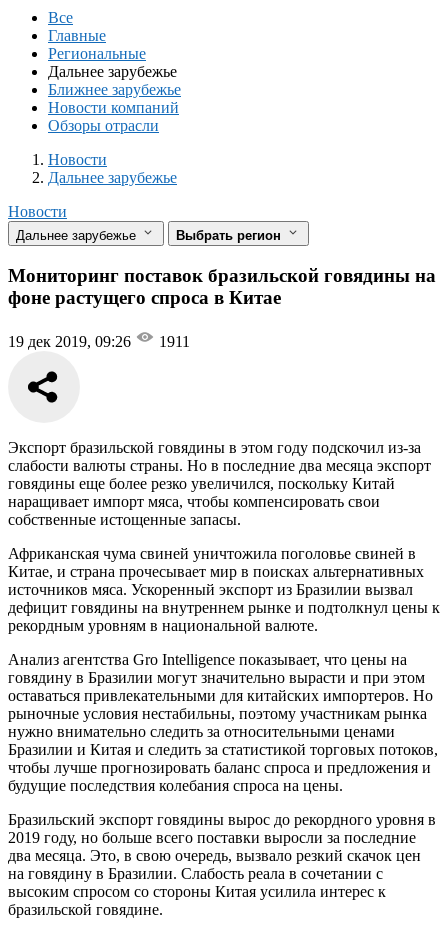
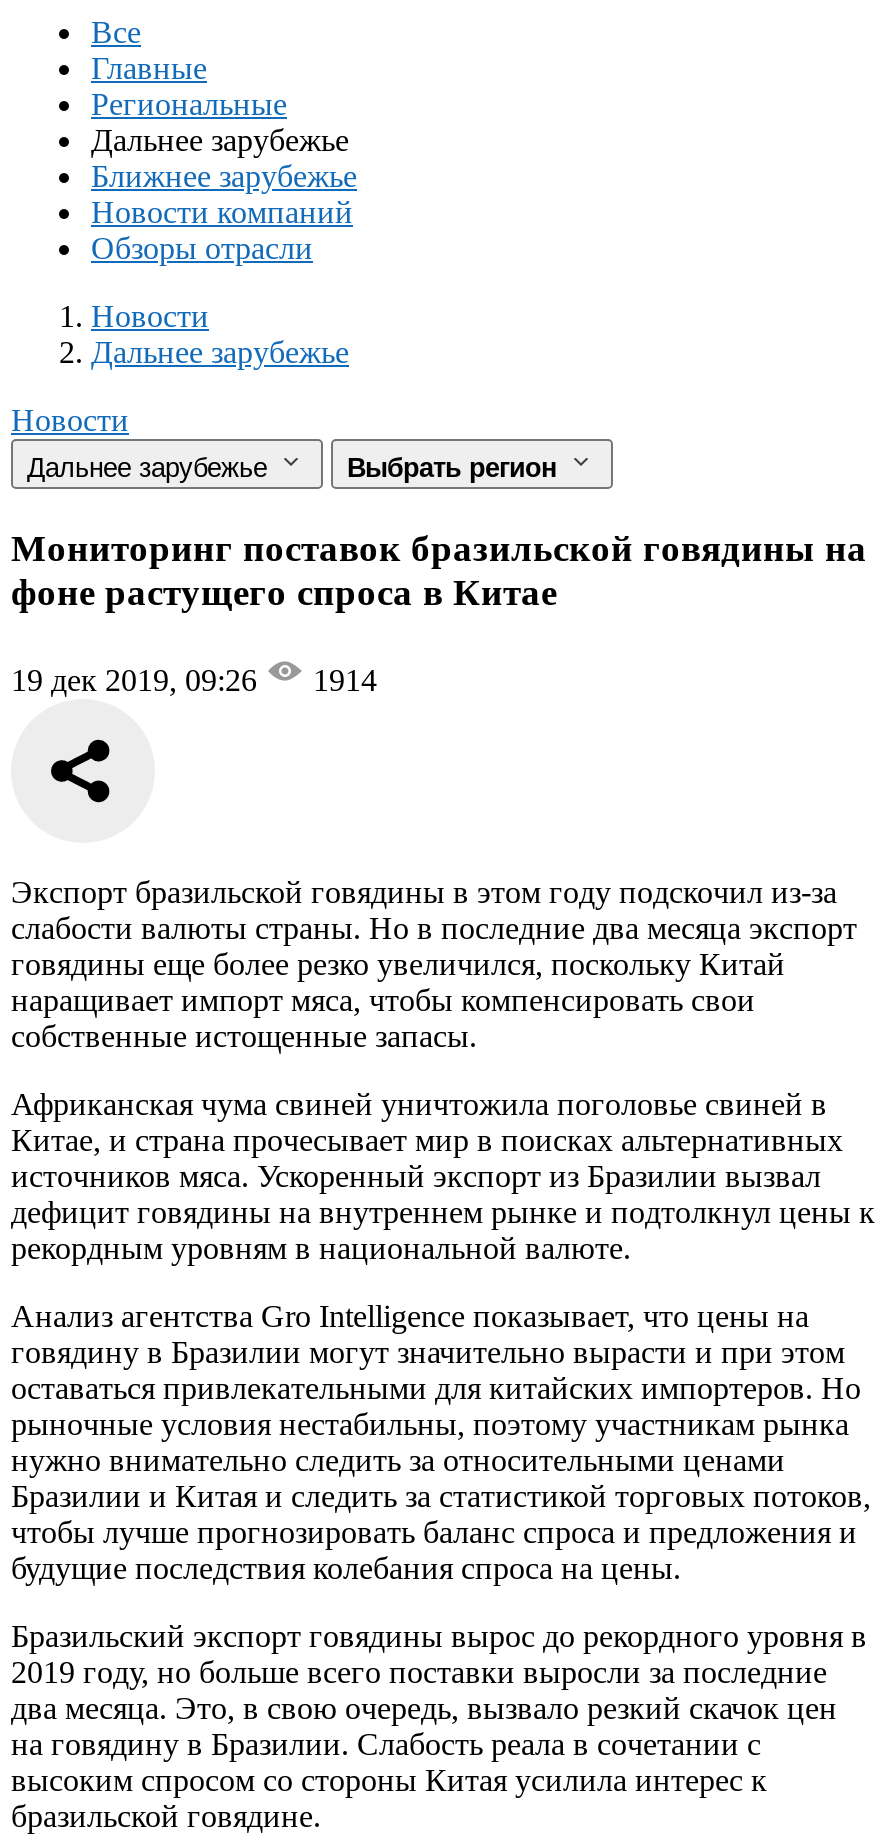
- 19 дек 2019, 09:26 1911
+ 19 дек 2019, 09:26 1914
